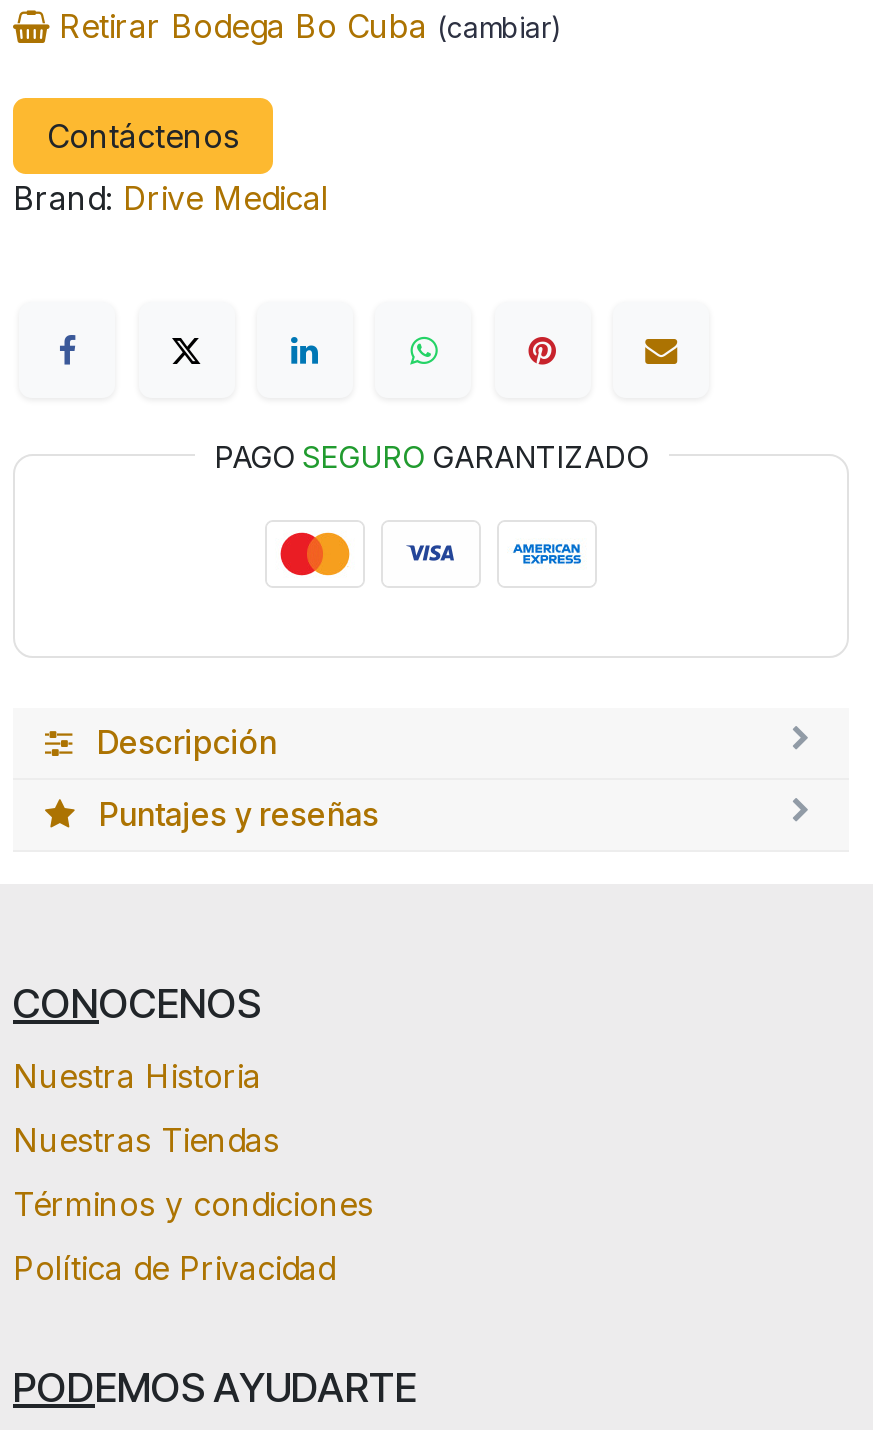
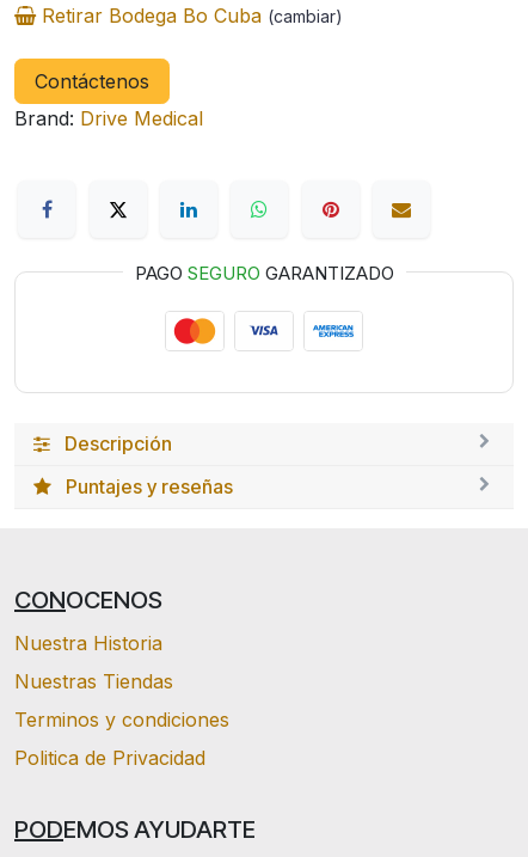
- Términos y condiciones
+ Terminos y condiciones

- Política de Privacidad
+ Politica de Privacidad
